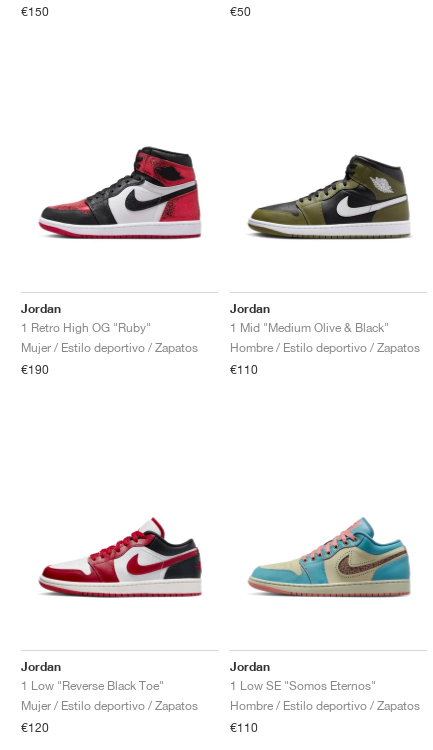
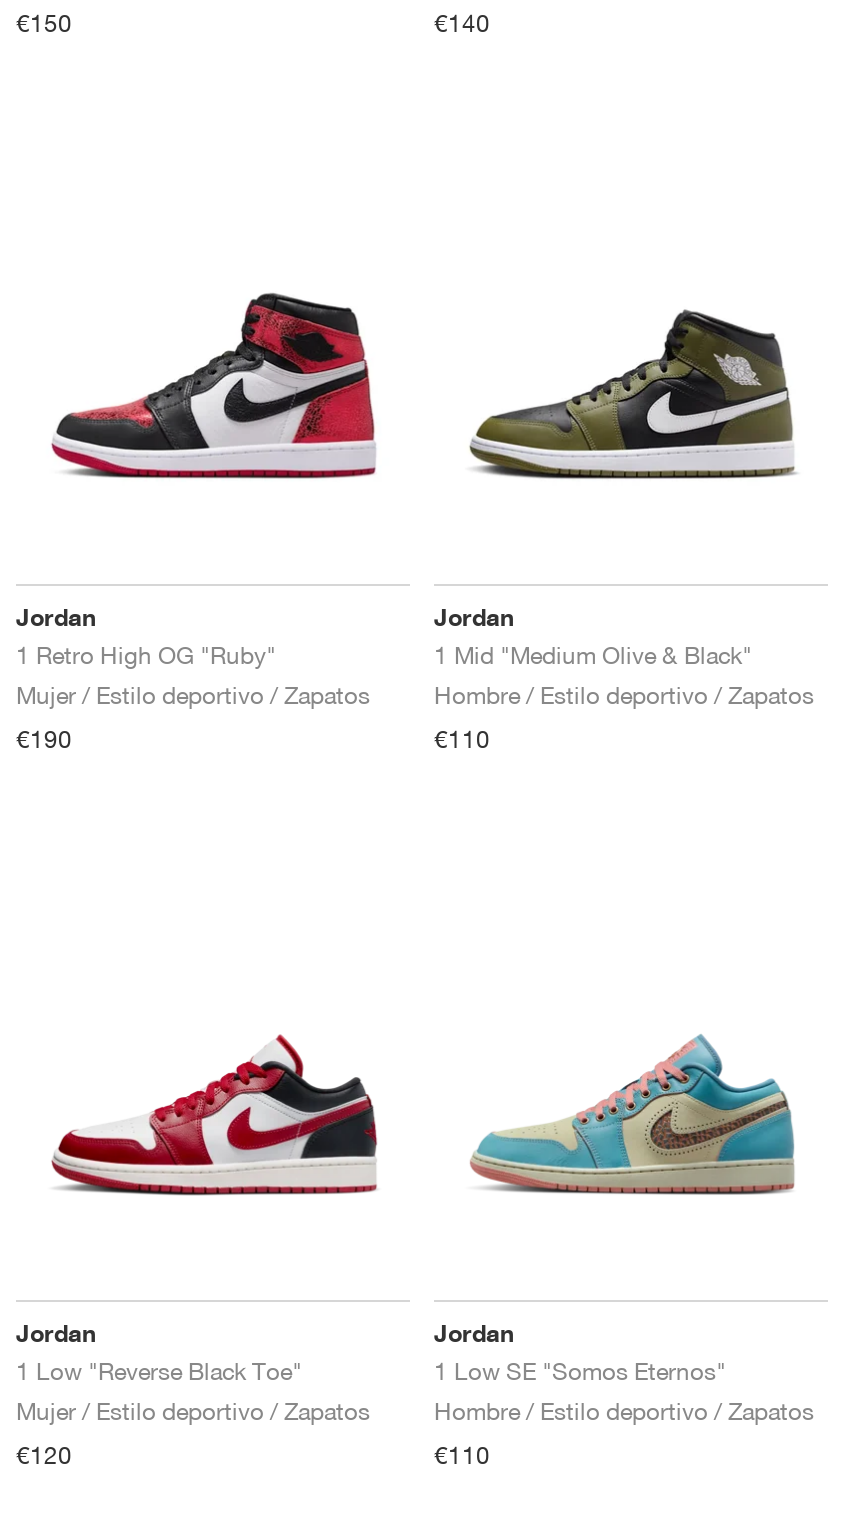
- €50
+ €140
